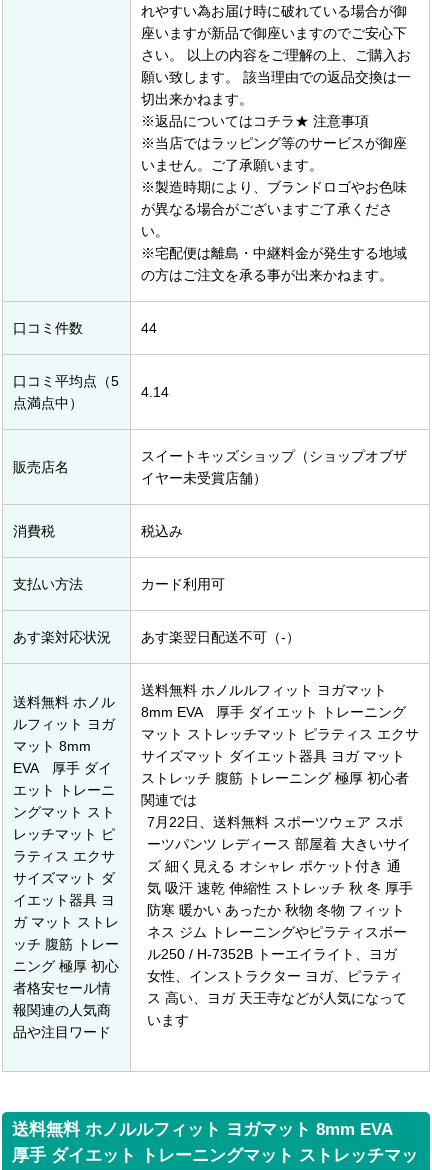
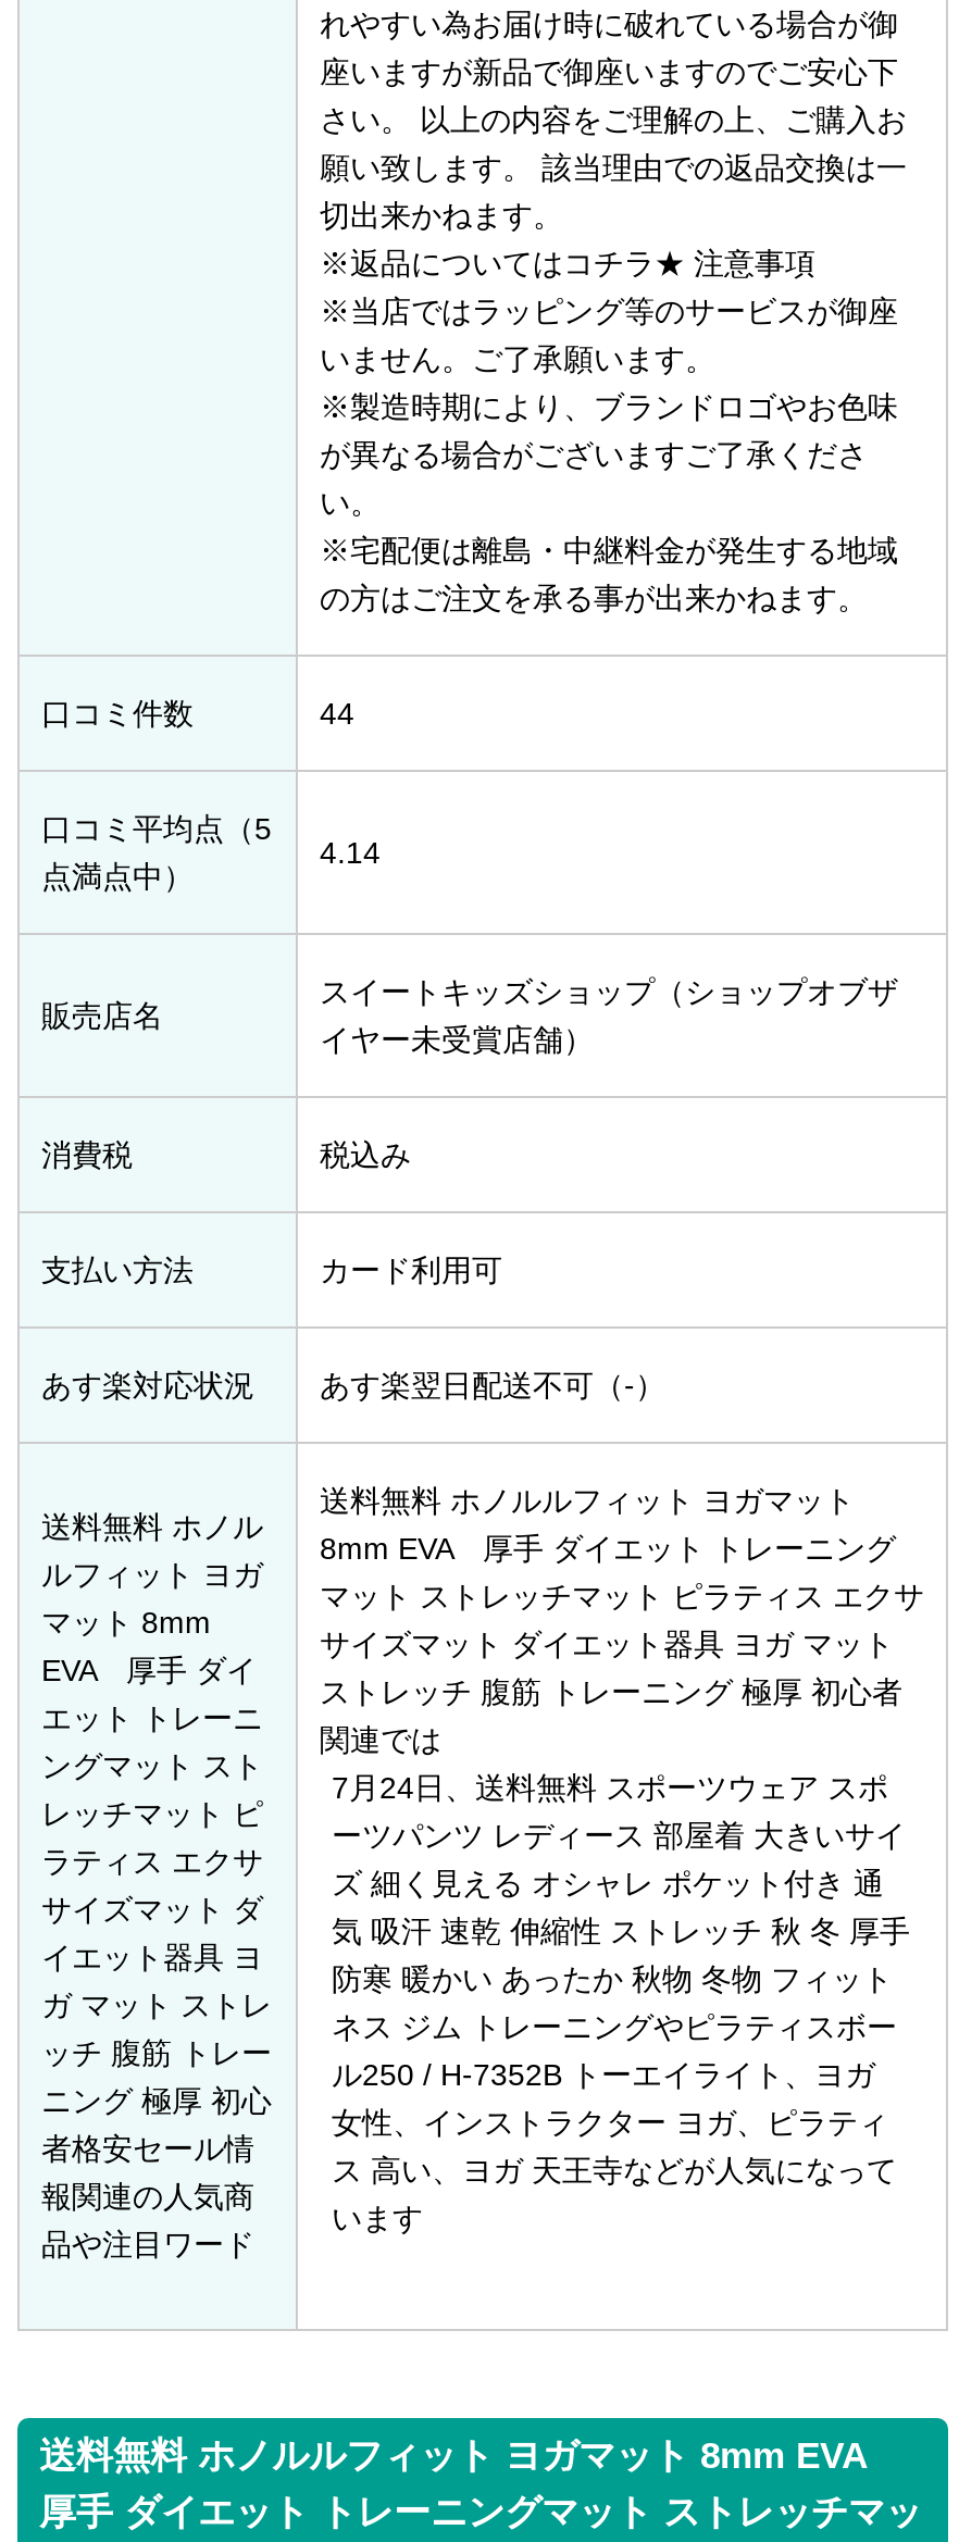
- 7月22日、送料無料 スポーツウェア スポ
+ 7月24日、送料無料 スポーツウェア スポ
